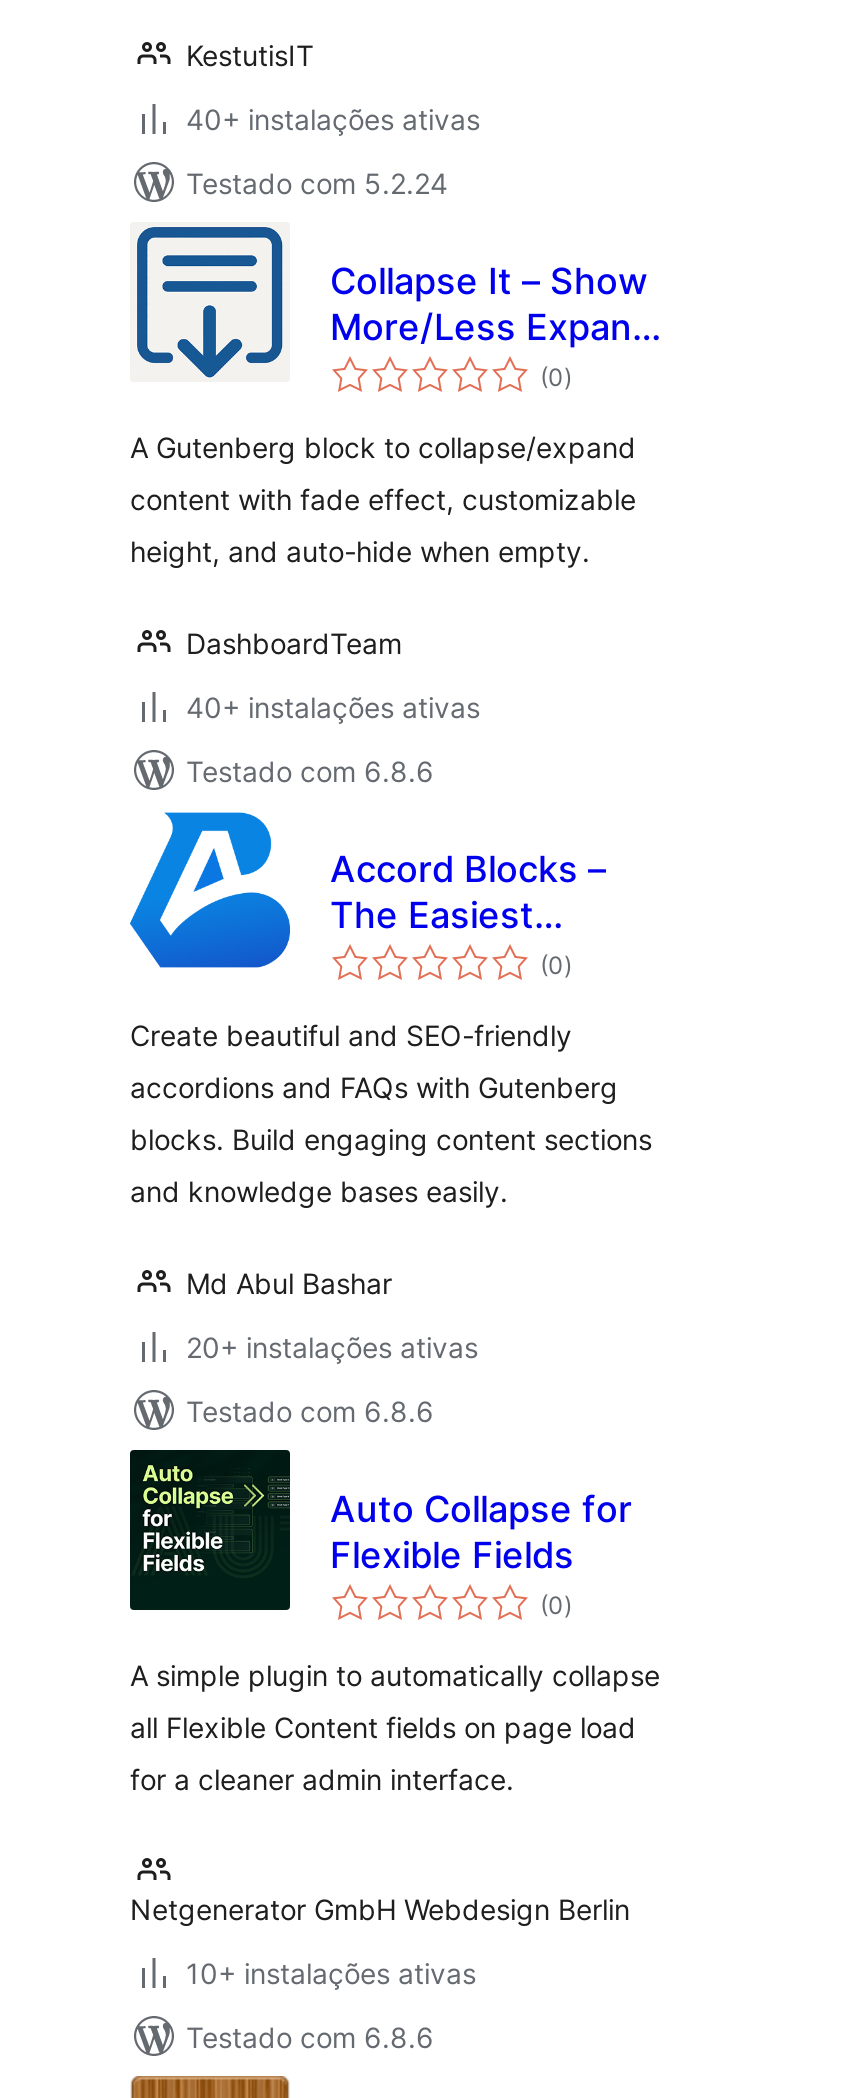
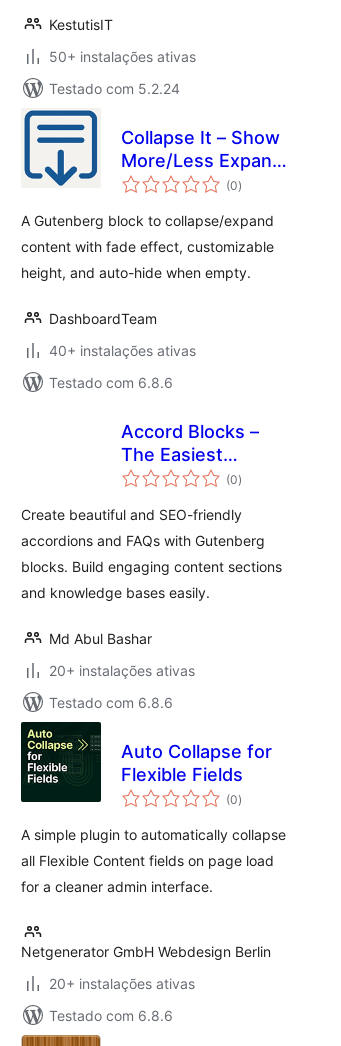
- 40+ instalações ativas
+ 50+ instalações ativas

- [image]

- 10+ instalações ativas
+ 20+ instalações ativas
